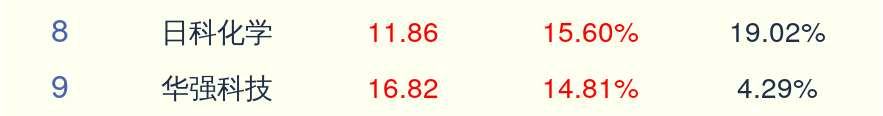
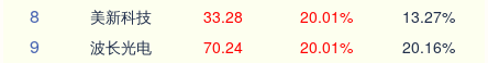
- 日科化学
- 11.86
- 15.60%
- 19.02%
+ 美新科技
+ 33.28
+ 20.01%
+ 13.27%

- 华强科技
- 16.82
- 14.81%
- 4.29%
+ 波长光电
+ 70.24
+ 20.01%
+ 20.16%
